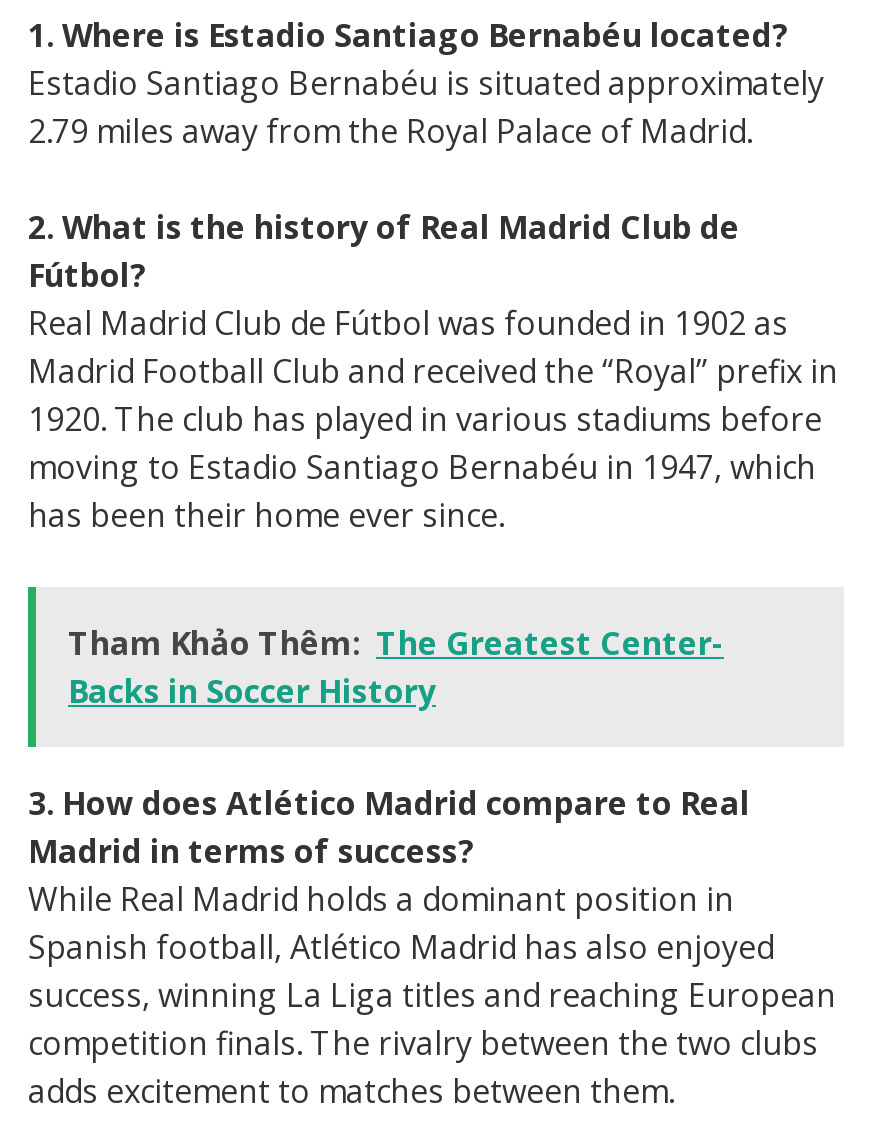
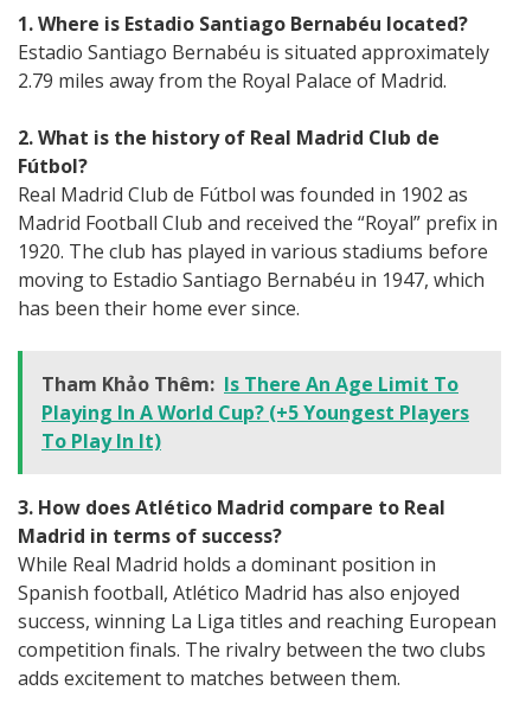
- Tham Khảo Thêm: The Greatest Center-
- Backs in Soccer History
+ Tham Khảo Thêm: Is There An Age Limit To
+ Playing In A World Cup? (+5 Youngest Players
+ To Play In It)
